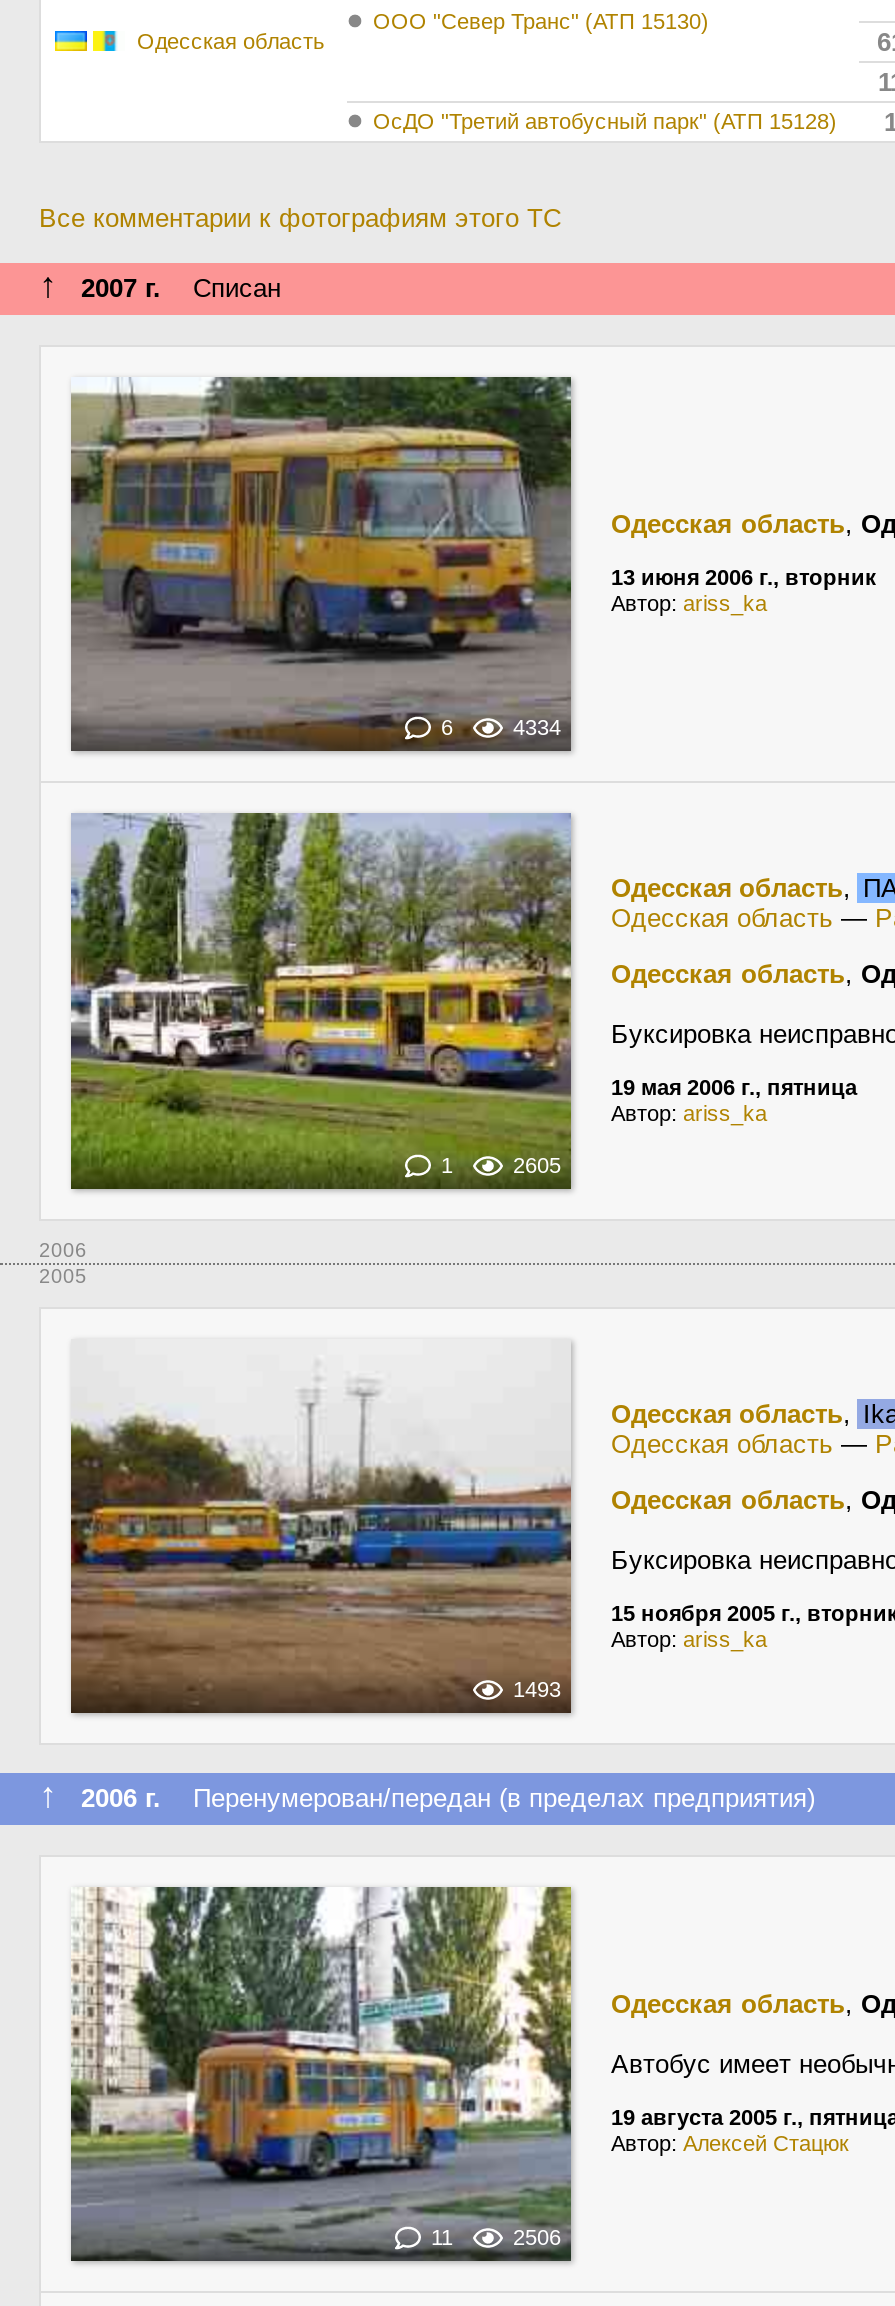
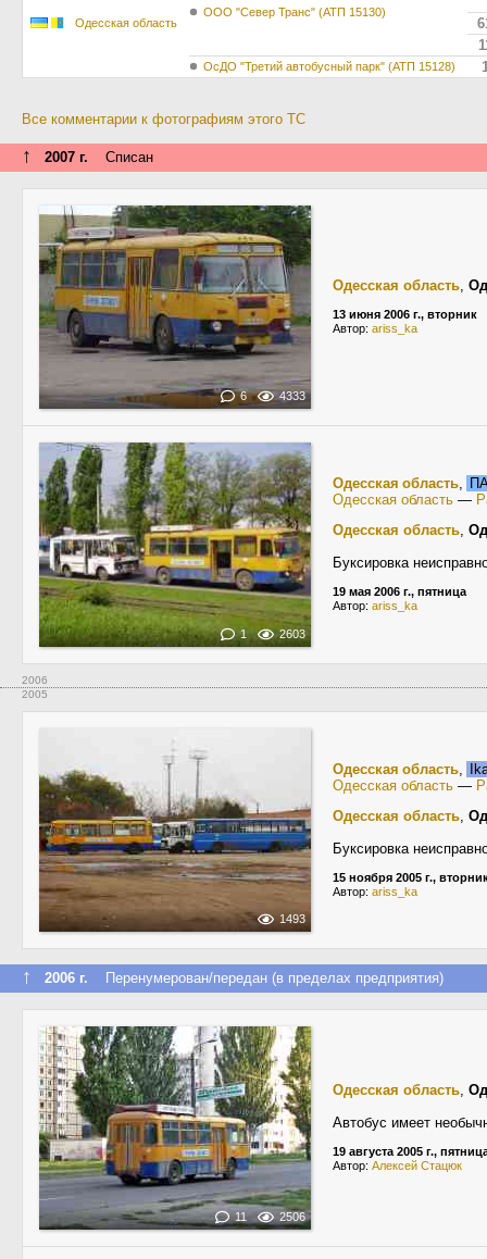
- 4334
+ 4333

- 2605
+ 2603
